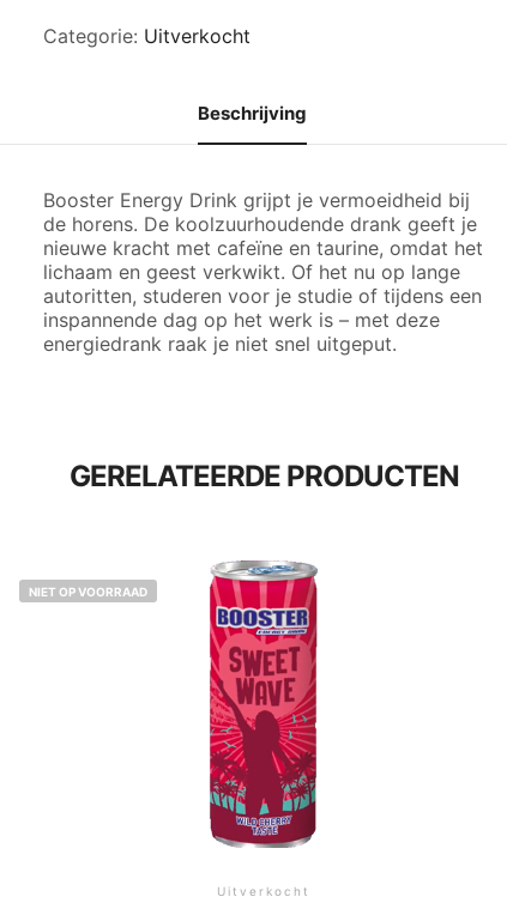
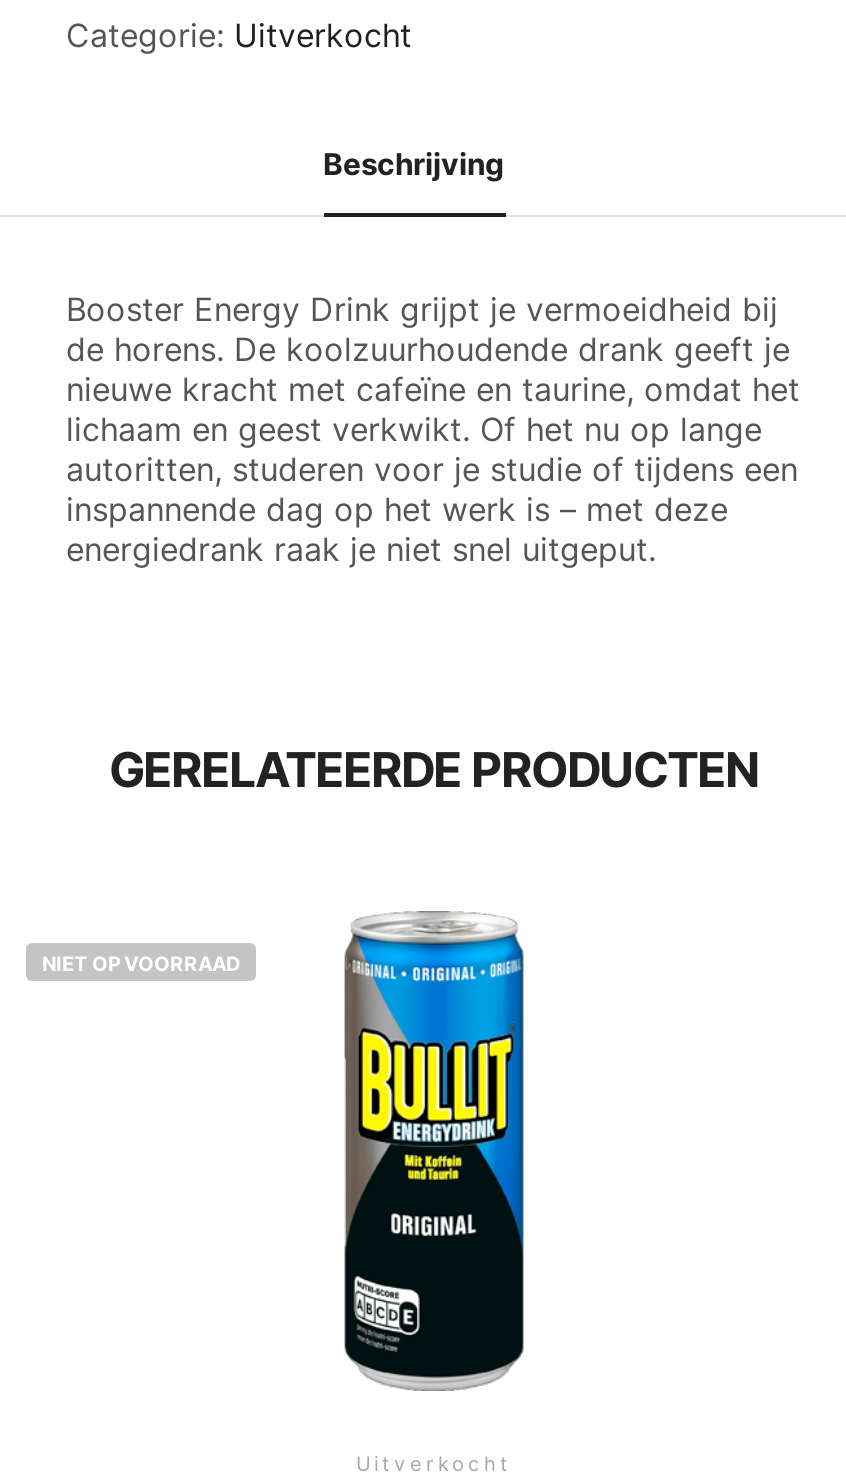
- [image]
+ [image]
